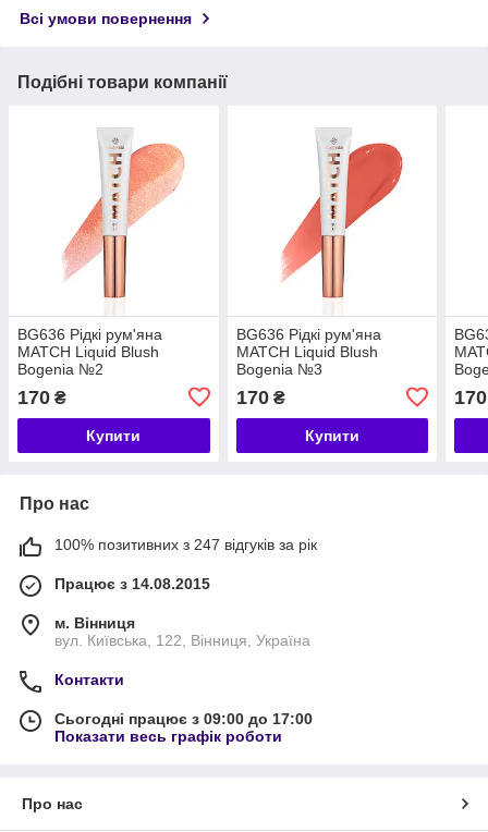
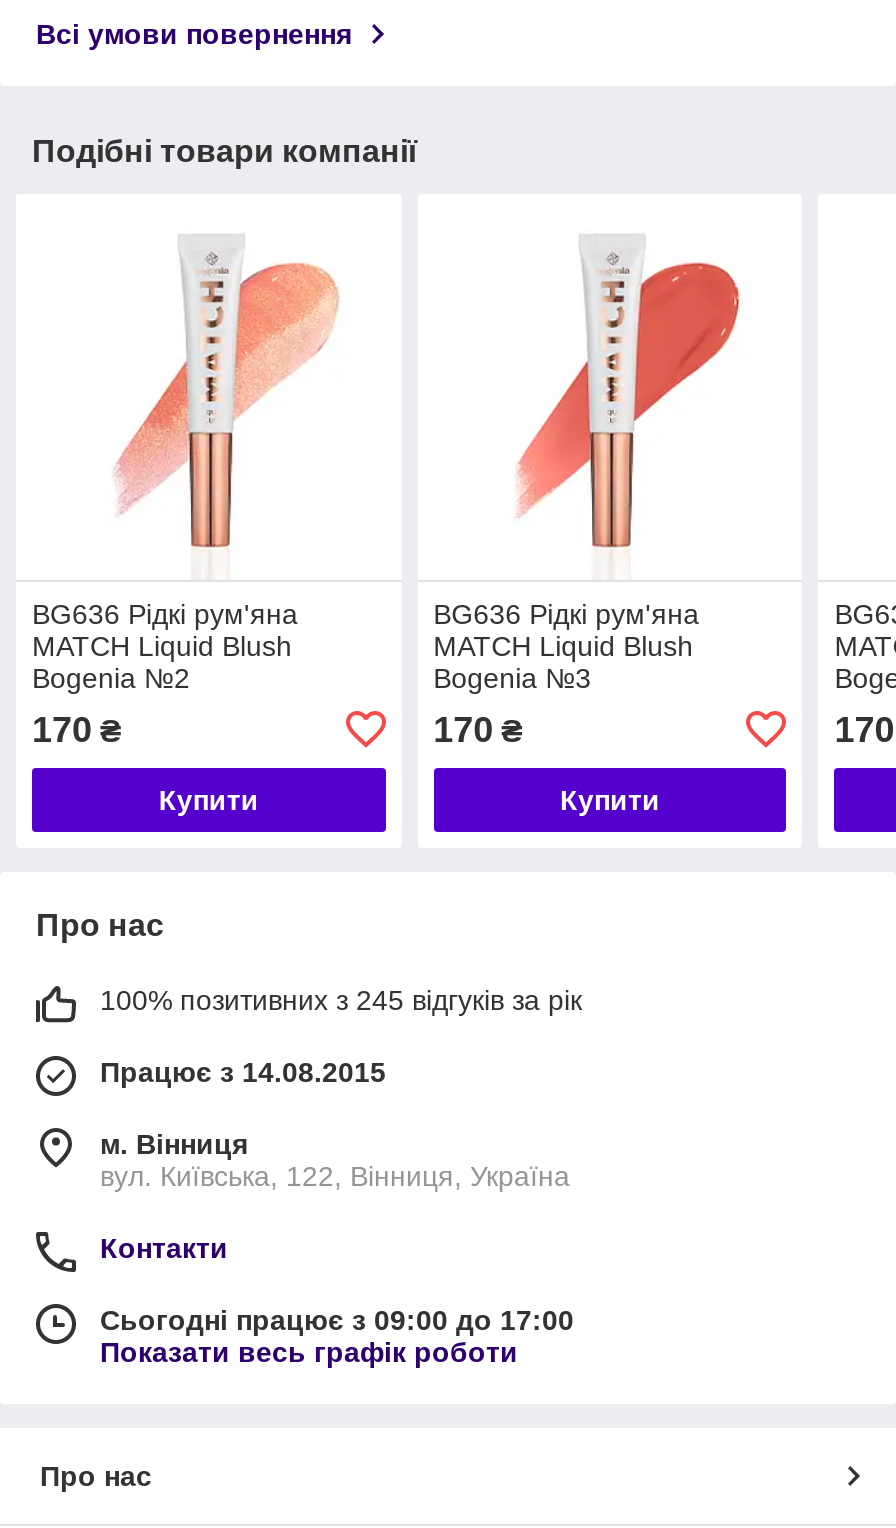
- 100% позитивних з 247 відгуків за рік
+ 100% позитивних з 245 відгуків за рік
